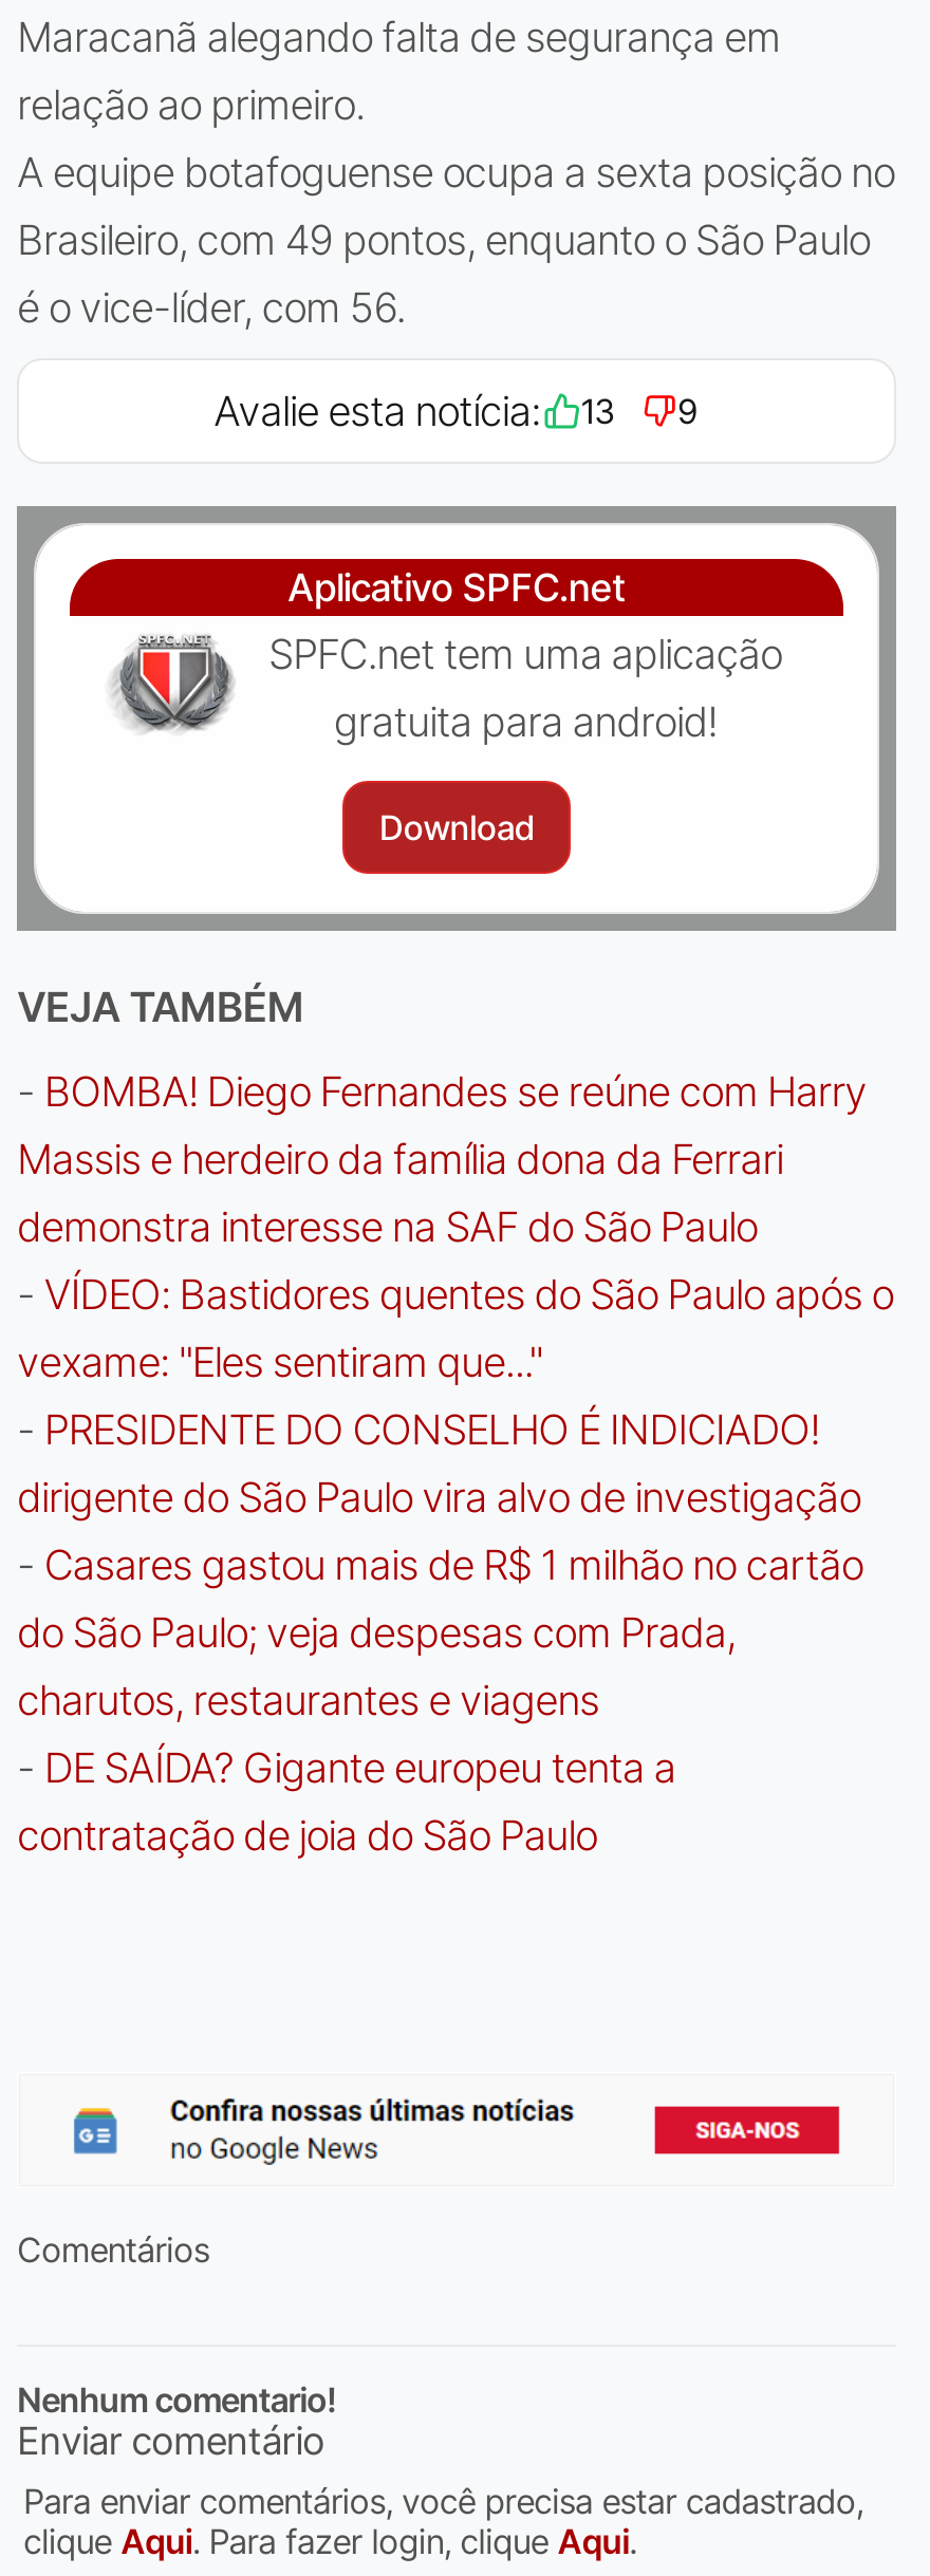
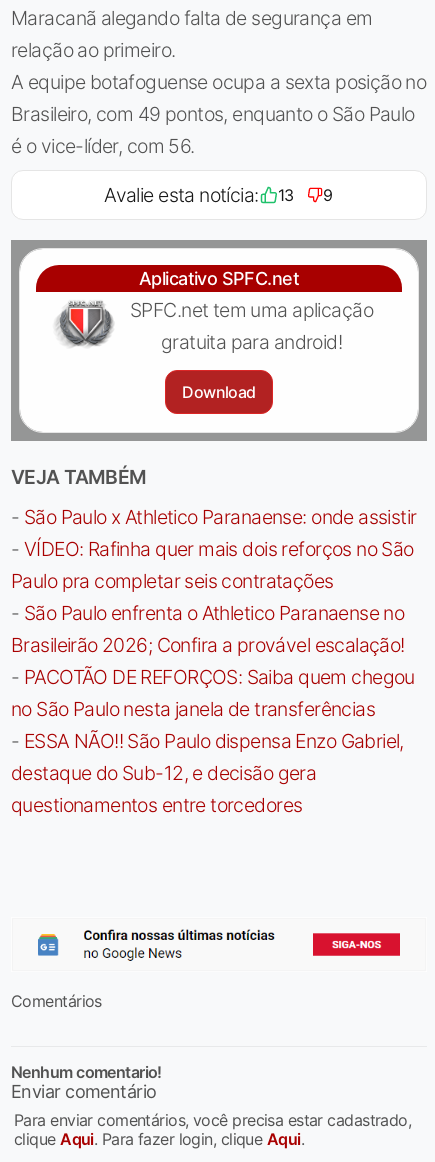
- - BOMBA! Diego Fernandes se reúne com Harry
- Massis e herdeiro da família dona da Ferrari
- demonstra interesse na SAF do São Paulo
- - VÍDEO: Bastidores quentes do São Paulo após o
- vexame: "Eles sentiram que..."
- - PRESIDENTE DO CONSELHO É INDICIADO!
- dirigente do São Paulo vira alvo de investigação
- - Casares gastou mais de R$ 1 milhão no cartão
- do São Paulo; veja despesas com Prada,
- charutos, restaurantes e viagens
- - DE SAÍDA? Gigante europeu tenta a
- contratação de joia do São Paulo
+ - São Paulo x Athletico Paranaense: onde assistir
+ - VÍDEO: Rafinha quer mais dois reforços no São
+ Paulo pra completar seis contratações
+ - São Paulo enfrenta o Athletico Paranaense no
+ Brasileirão 2026; Confira a provável escalação!
+ - PACOTÃO DE REFORÇOS: Saiba quem chegou
+ no São Paulo nesta janela de transferências
+ - ESSA NÃO!! São Paulo dispensa Enzo Gabriel,
+ destaque do Sub-12, e decisão gera
+ questionamentos entre torcedores
